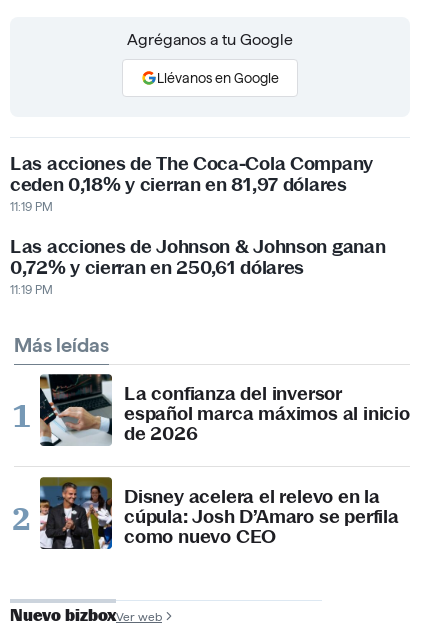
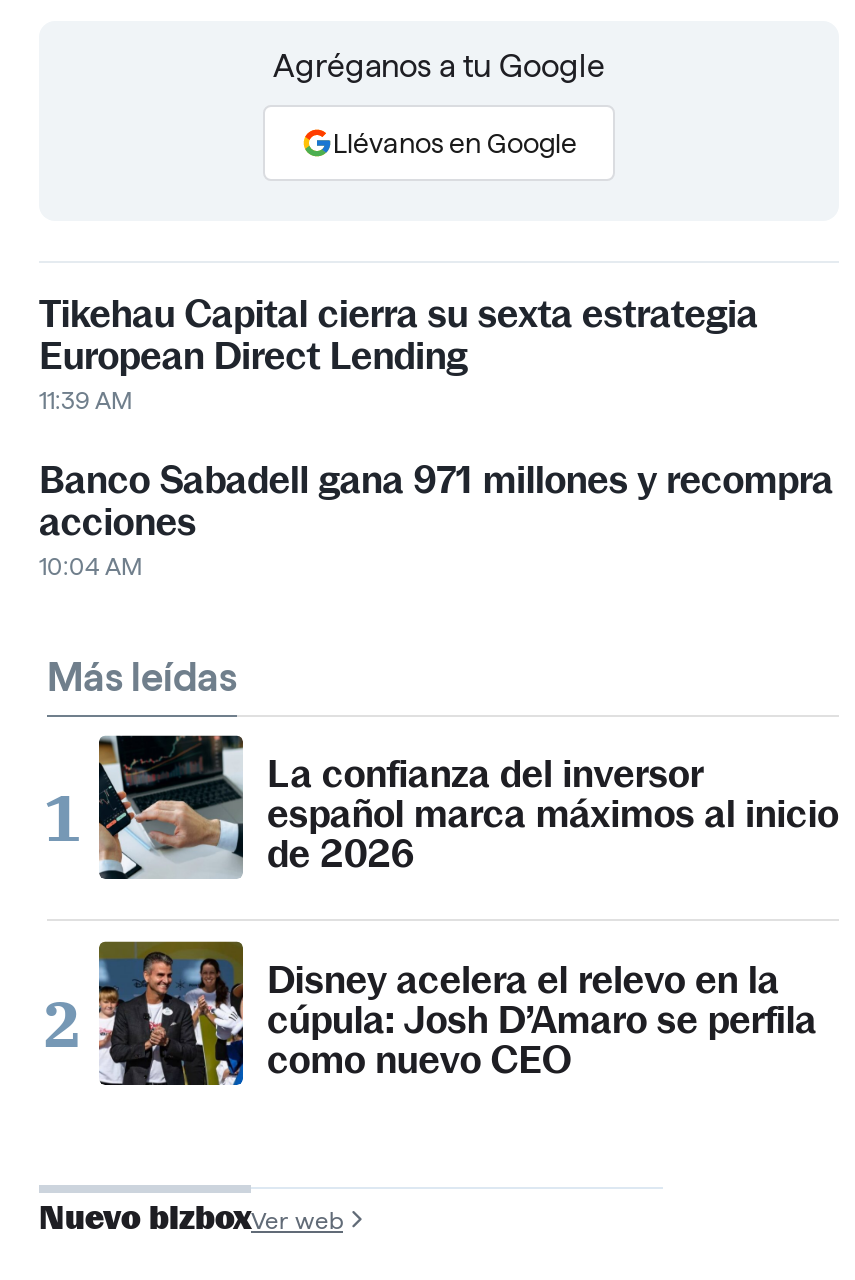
- Las acciones de The Coca-Cola Company
- ceden 0,18% y cierran en 81,97 dólares
- 11:19 PM
+ Tikehau Capital cierra su sexta estrategia
+ European Direct Lending
+ 11:39 AM

- Las acciones de Johnson & Johnson ganan
- 0,72% y cierran en 250,61 dólares
- 11:19 PM
+ Banco Sabadell gana 971 millones y recompra
+ acciones
+ 10:04 AM
